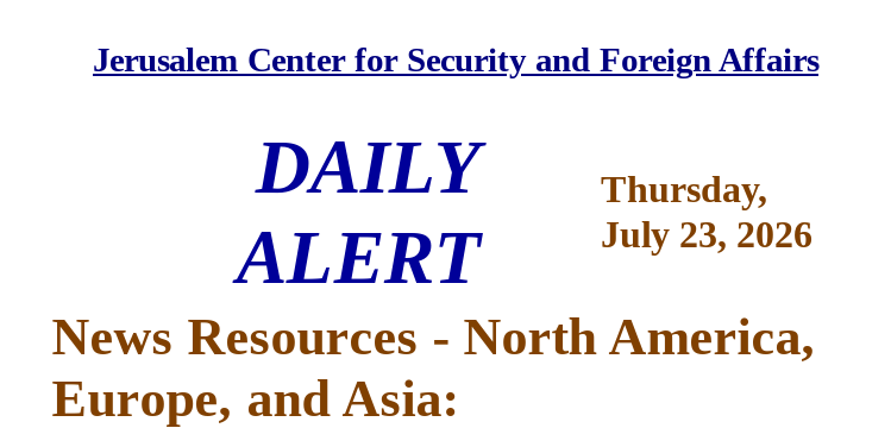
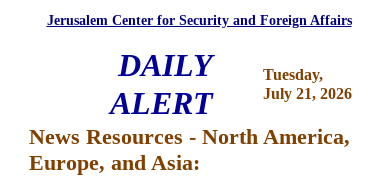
- Thursday,
- July 23, 2026
+ Tuesday,
+ July 21, 2026
